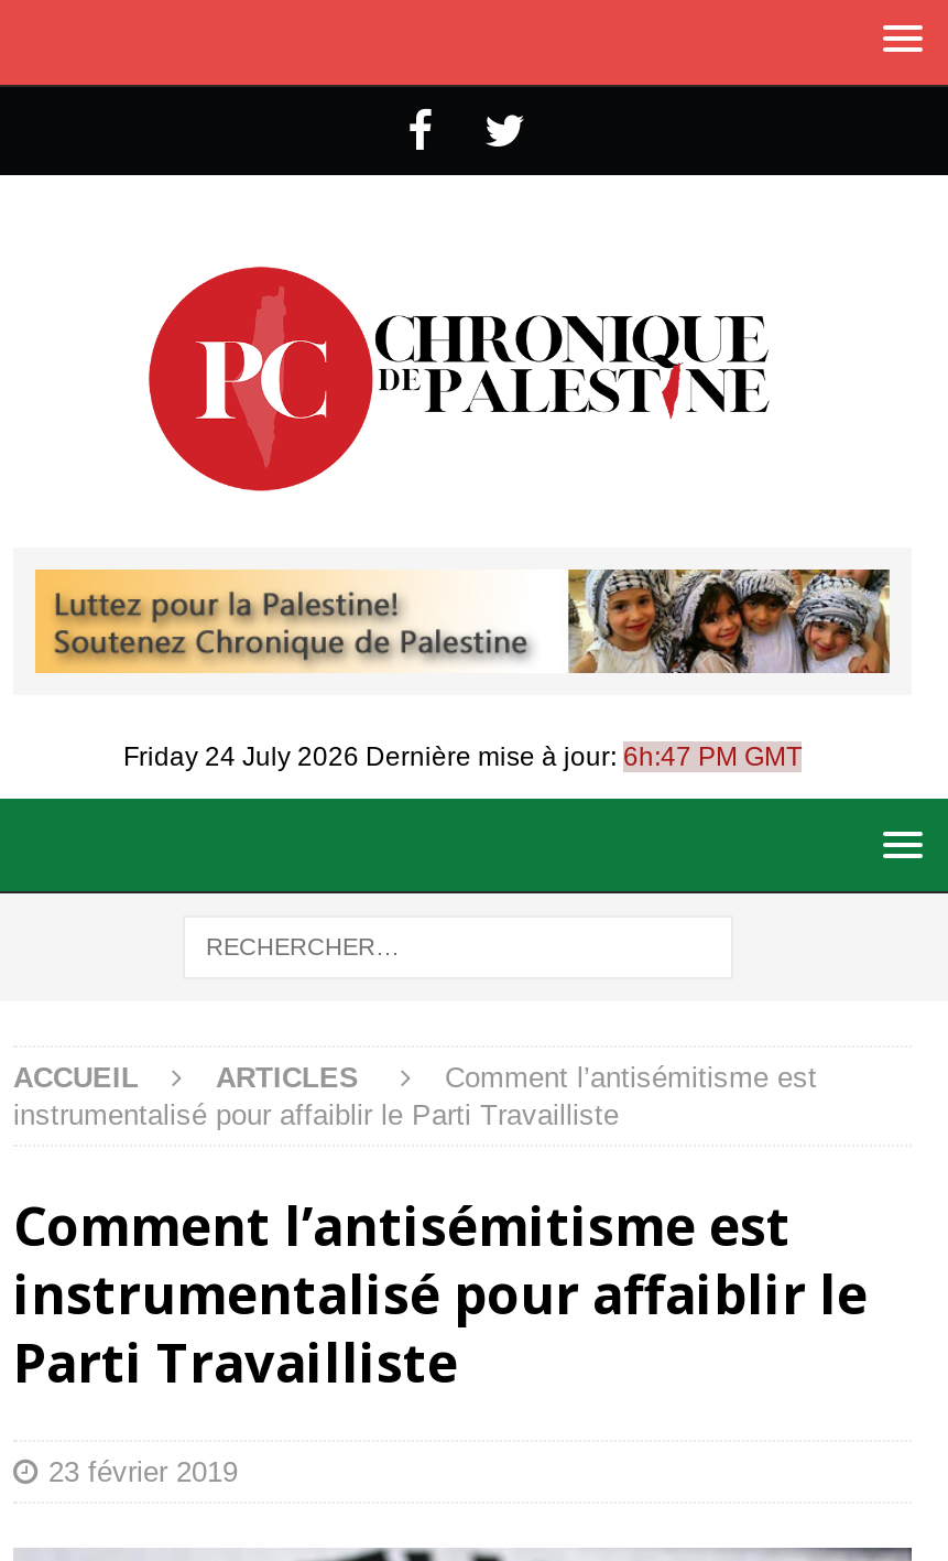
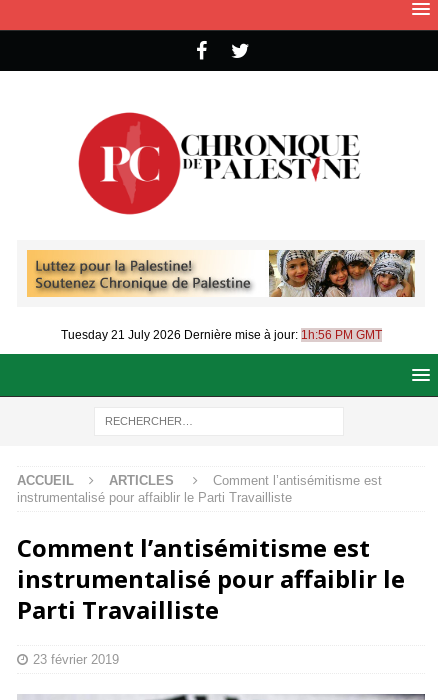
- Friday 24 July 2026 Dernière mise à jour: 6h:47 PM GMT
+ Tuesday 21 July 2026 Dernière mise à jour: 1h:56 PM GMT
